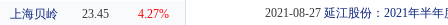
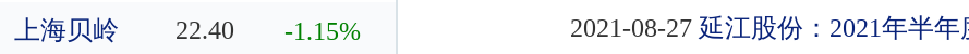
- 23.45
+ 22.40

- 4.27%
+ -1.15%
